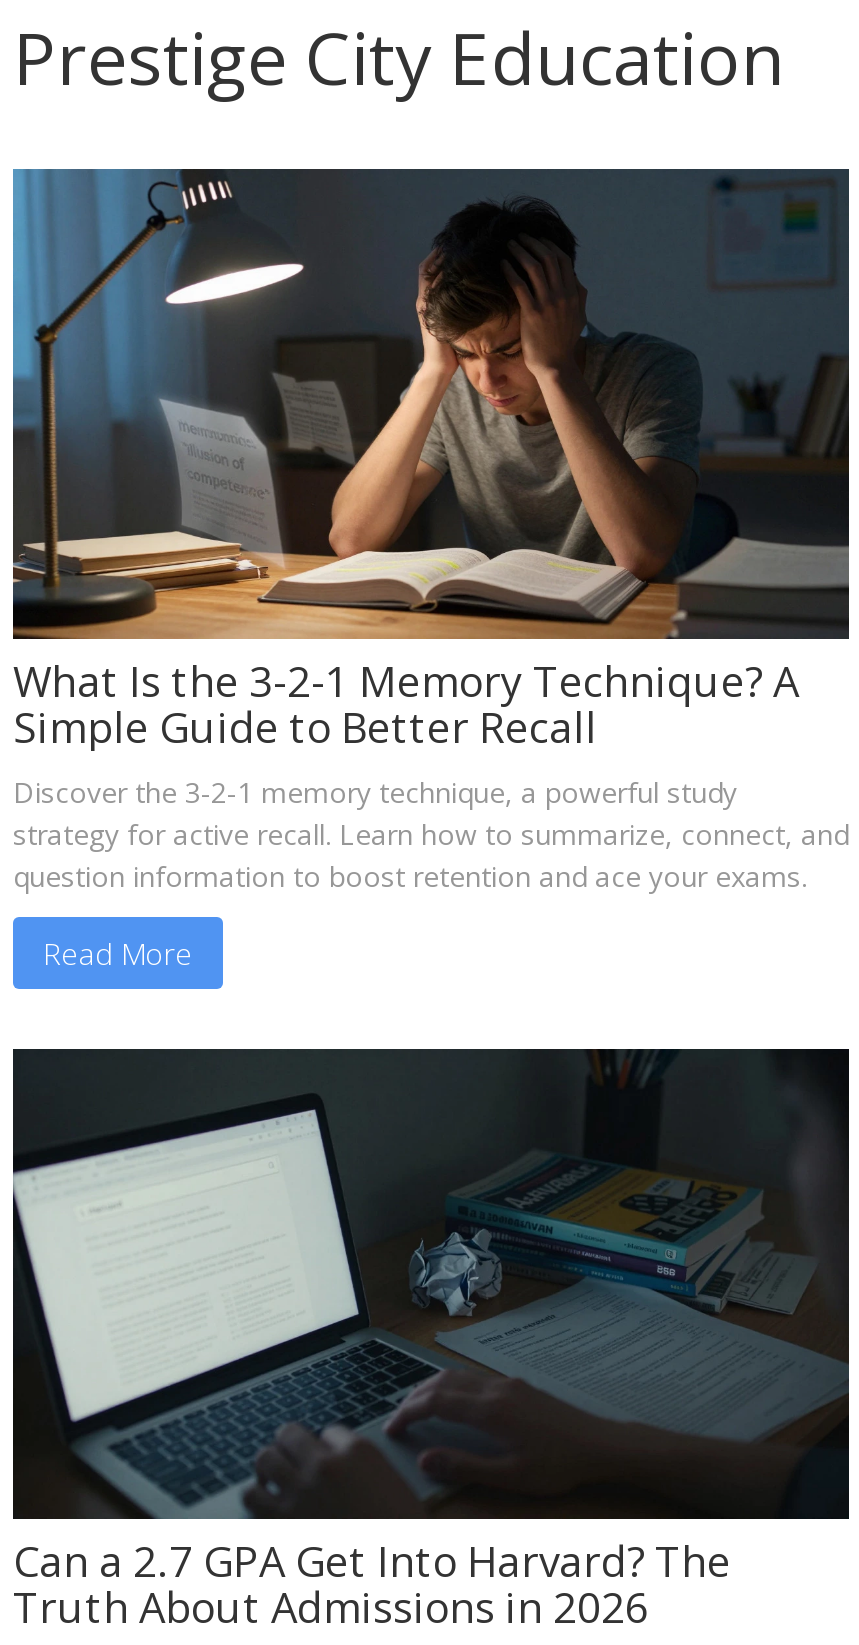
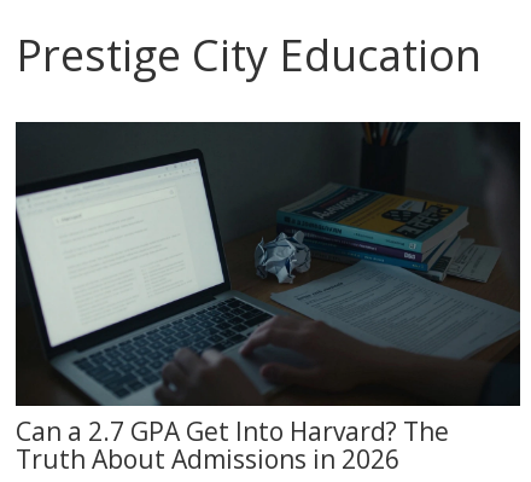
- [image]
- What Is the 3-2-1 Memory Technique? A
- Simple Guide to Better Recall
- Discover the 3-2-1 memory technique, a powerful study
- strategy for active recall. Learn how to summarize, connect, and
- question information to boost retention and ace your exams.
- Read More
